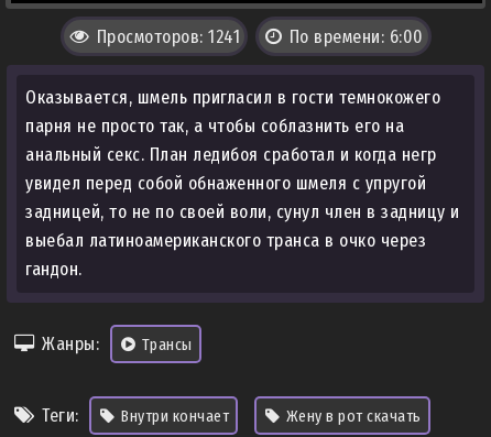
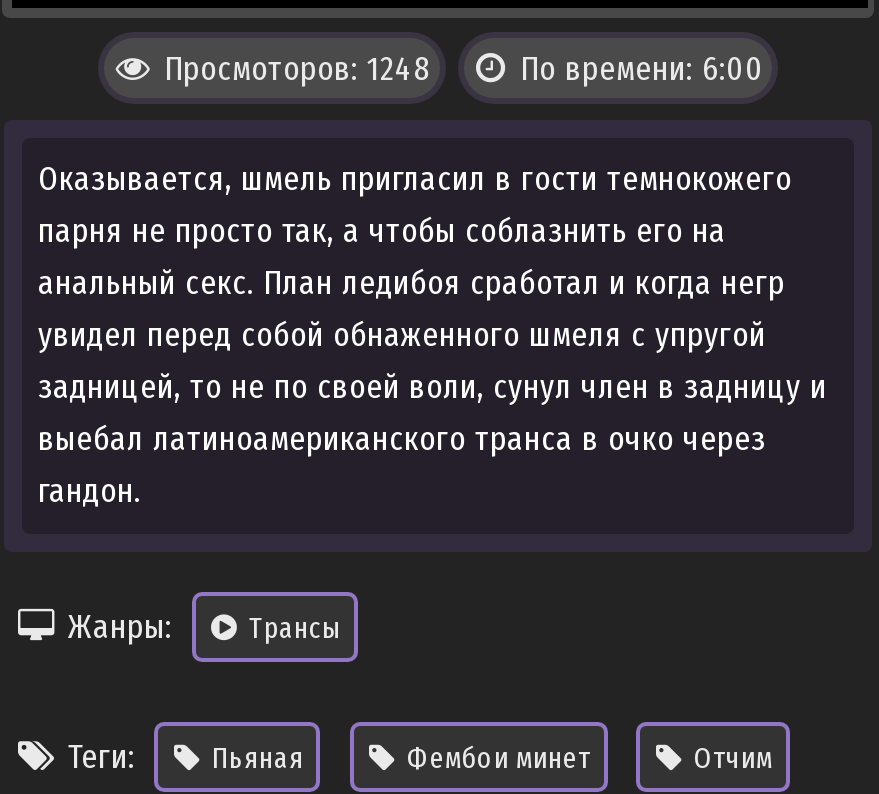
- Просмоторов: 1241 По времени: 6:00
+ Просмоторов: 1248 По времени: 6:00

- Внутри кончает
- Жену в рот скачать
+ Пьяная
+ Фембои минет
+ Отчим
